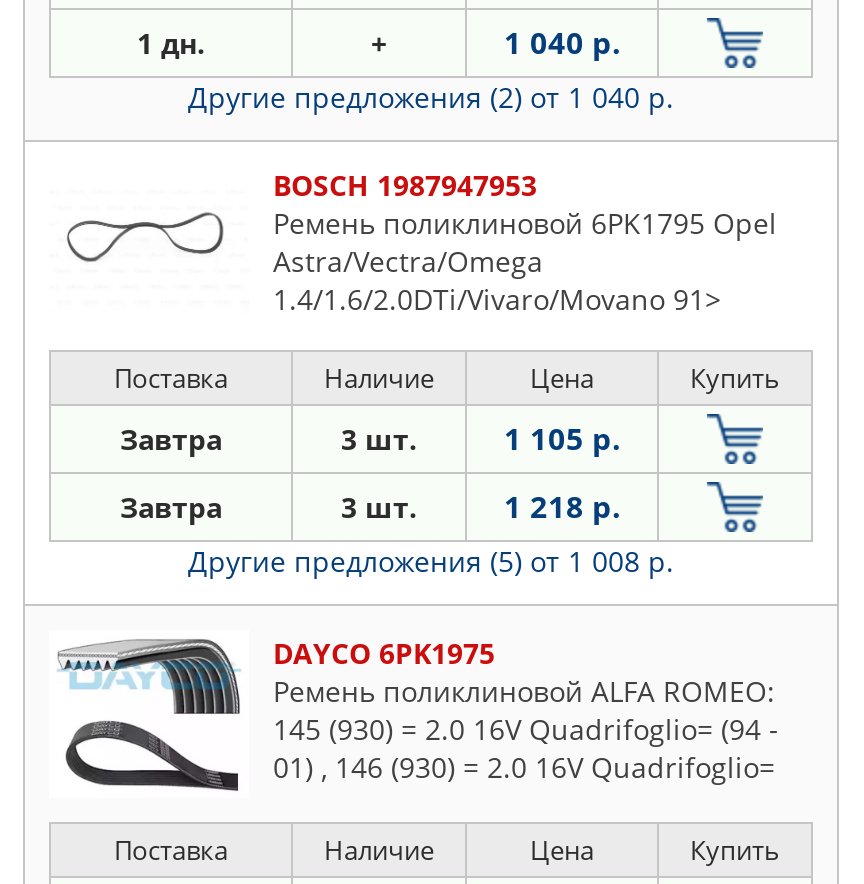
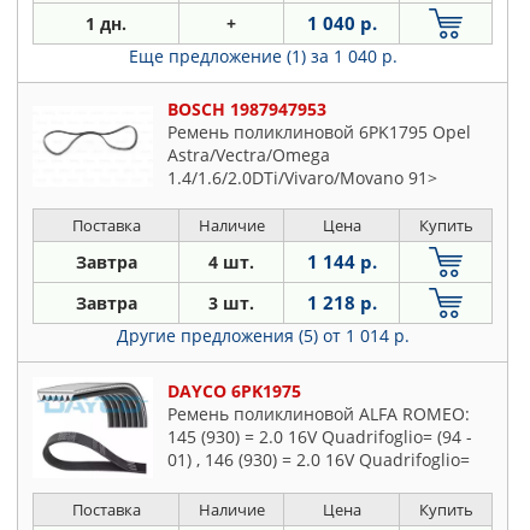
- Другие предложения (2) от 1 040 р.
+ Еще предложение (1) за 1 040 р.

- 3 шт.
+ 4 шт.

- 1 105 р.
+ 1 144 р.

- Другие предложения (5) от 1 008 р.
+ Другие предложения (5) от 1 014 р.
